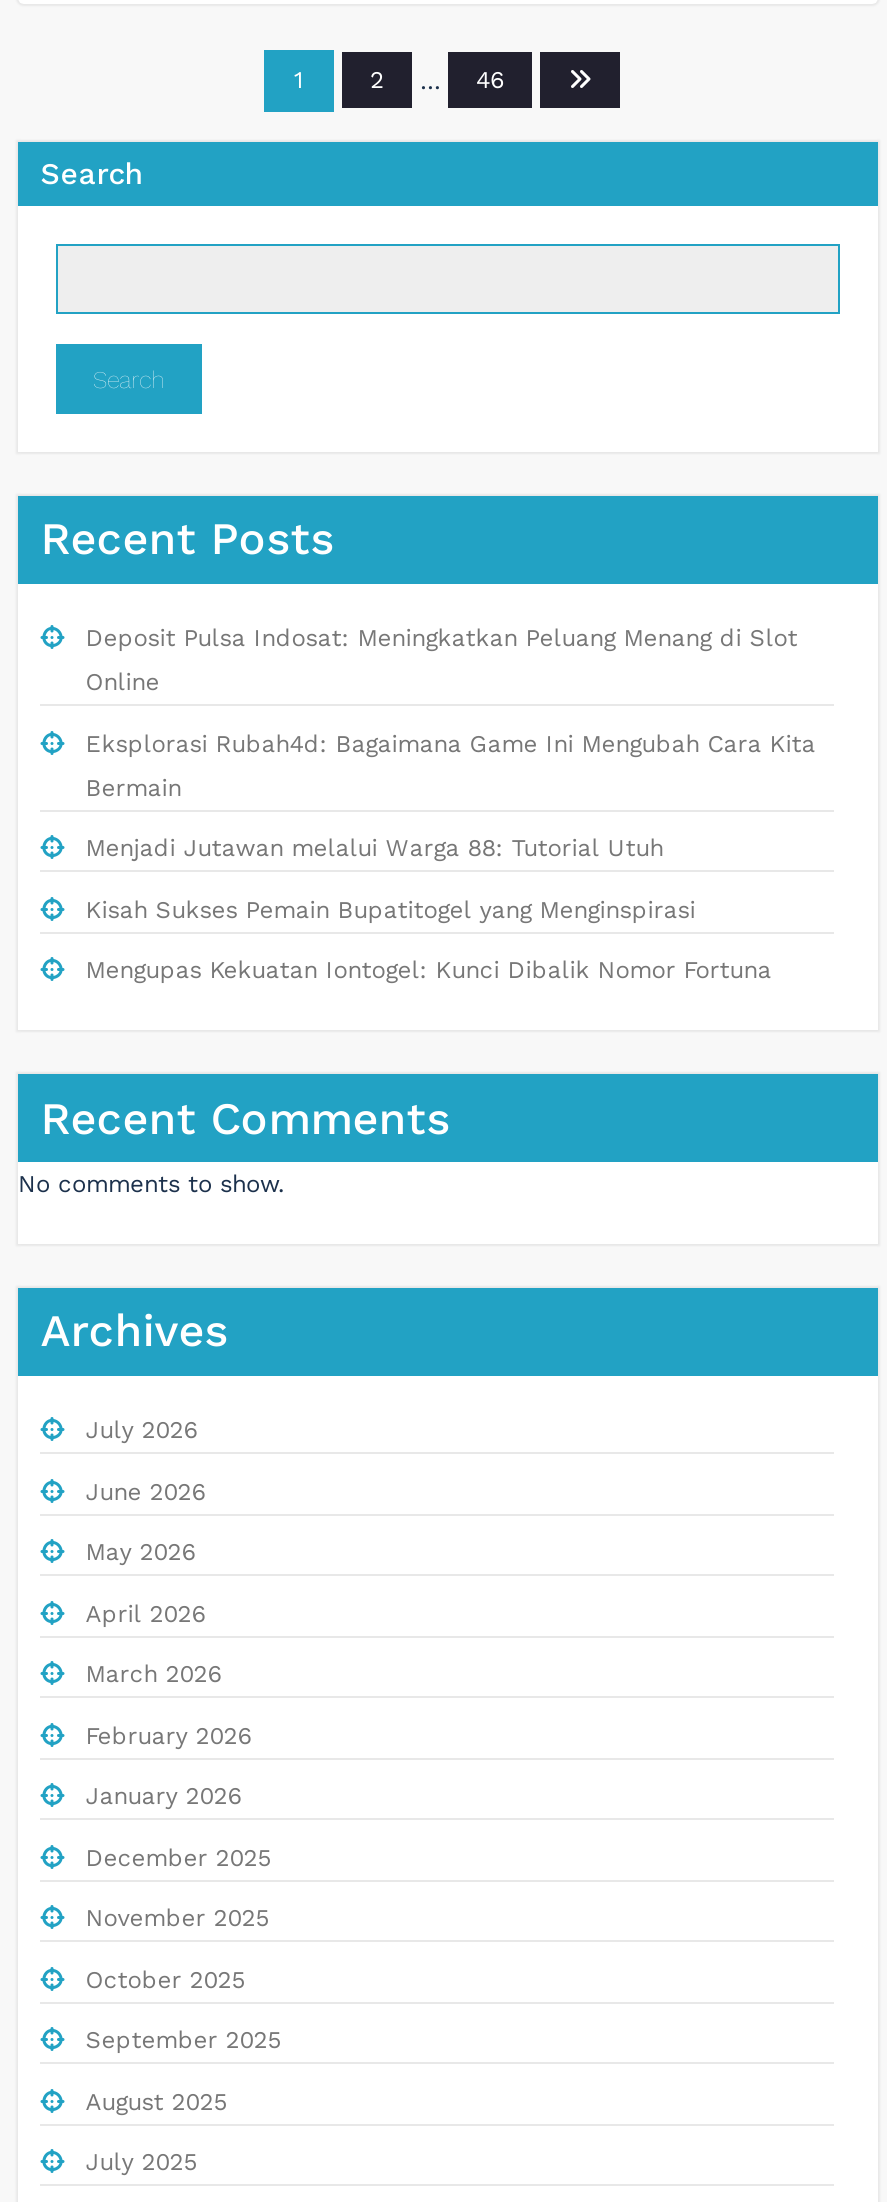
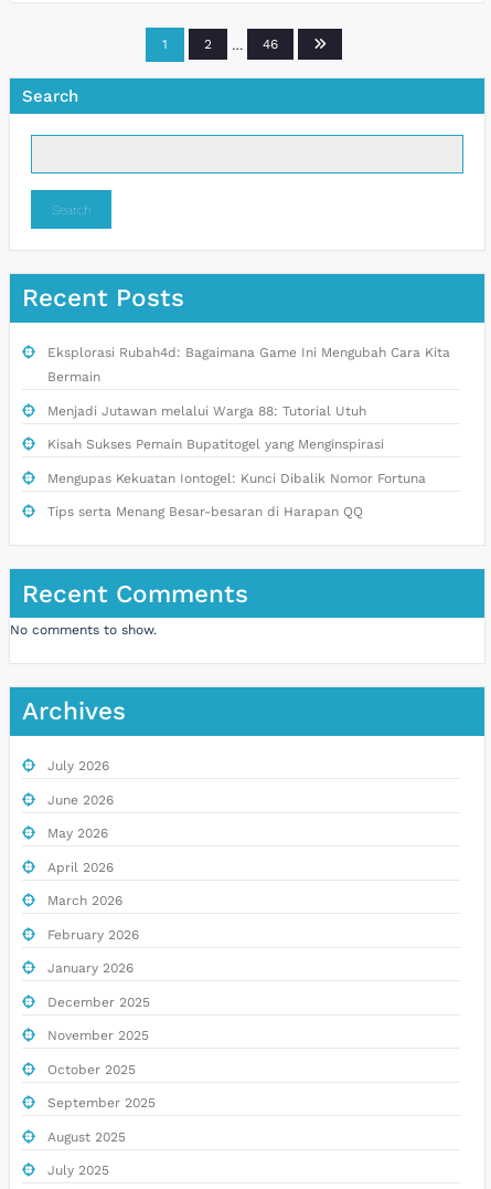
- Deposit Pulsa Indosat: Meningkatkan Peluang Menang di Slot
- Online

moved up: Eksplorasi Rubah4d: Bagaimana Game Ini Mengubah Cara Kita | Bermain | Menjadi Jutawan melalui Warga 88: Tutorial Utuh | Kisah Sukses Pemain Bupatitogel yang Menginspirasi | Mengupas Kekuatan Iontogel: Kunci Dibalik Nomor Fortuna

+ Tips serta Menang Besar-besaran di Harapan QQ
